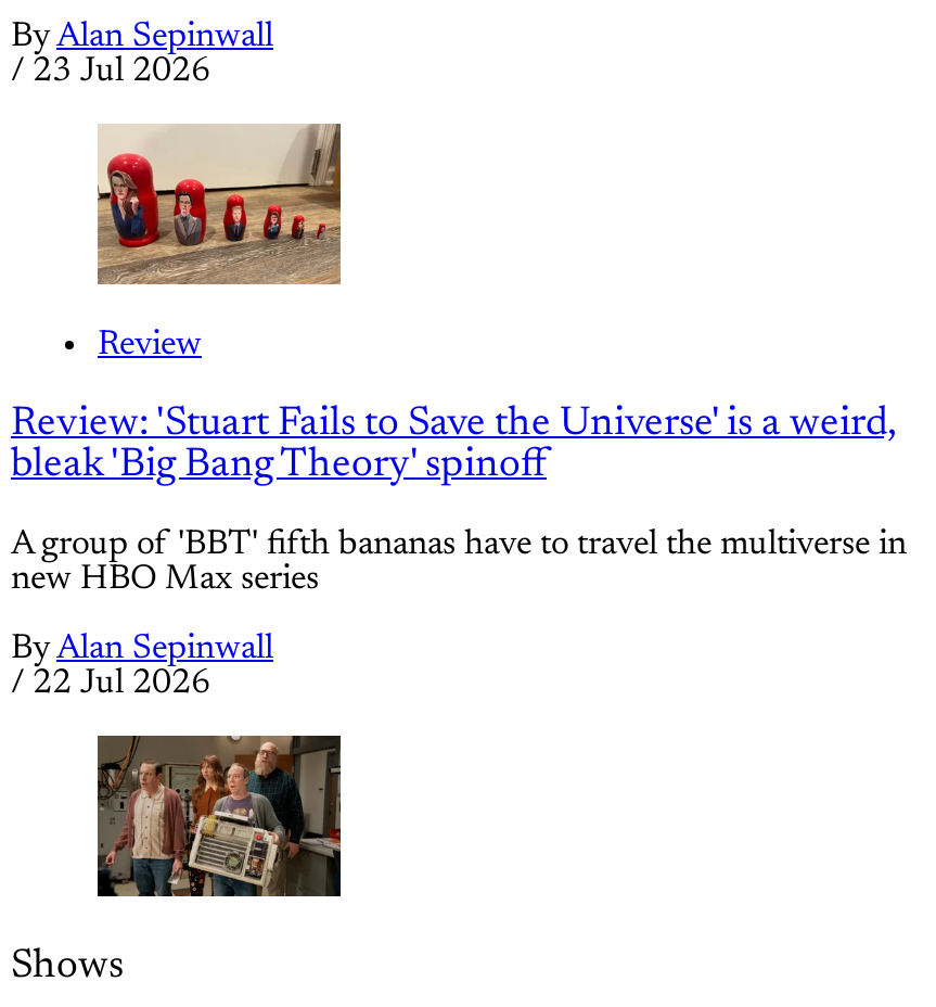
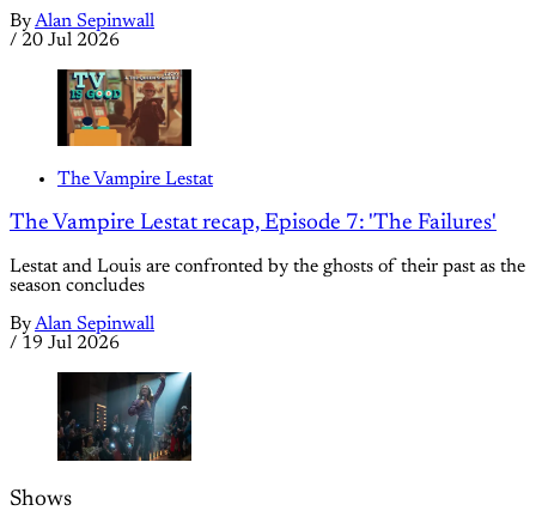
- / 23 Jul 2026
+ / 20 Jul 2026

- [image]
- Review
+ [image]
+ The Vampire Lestat

- Review: 'Stuart Fails to Save the Universe' is a weird,
- bleak 'Big Bang Theory' spinoff
+ The Vampire Lestat recap, Episode 7: 'The Failures'

- A group of 'BBT' fifth bananas have to travel the multiverse in
- new HBO Max series
+ Lestat and Louis are confronted by the ghosts of their past as the
+ season concludes

- / 22 Jul 2026
+ / 19 Jul 2026

- [image]
+ [image]
